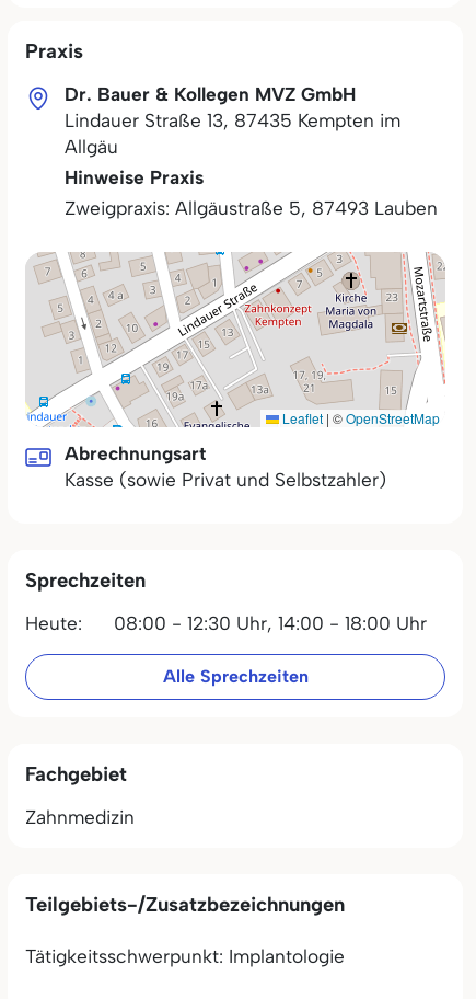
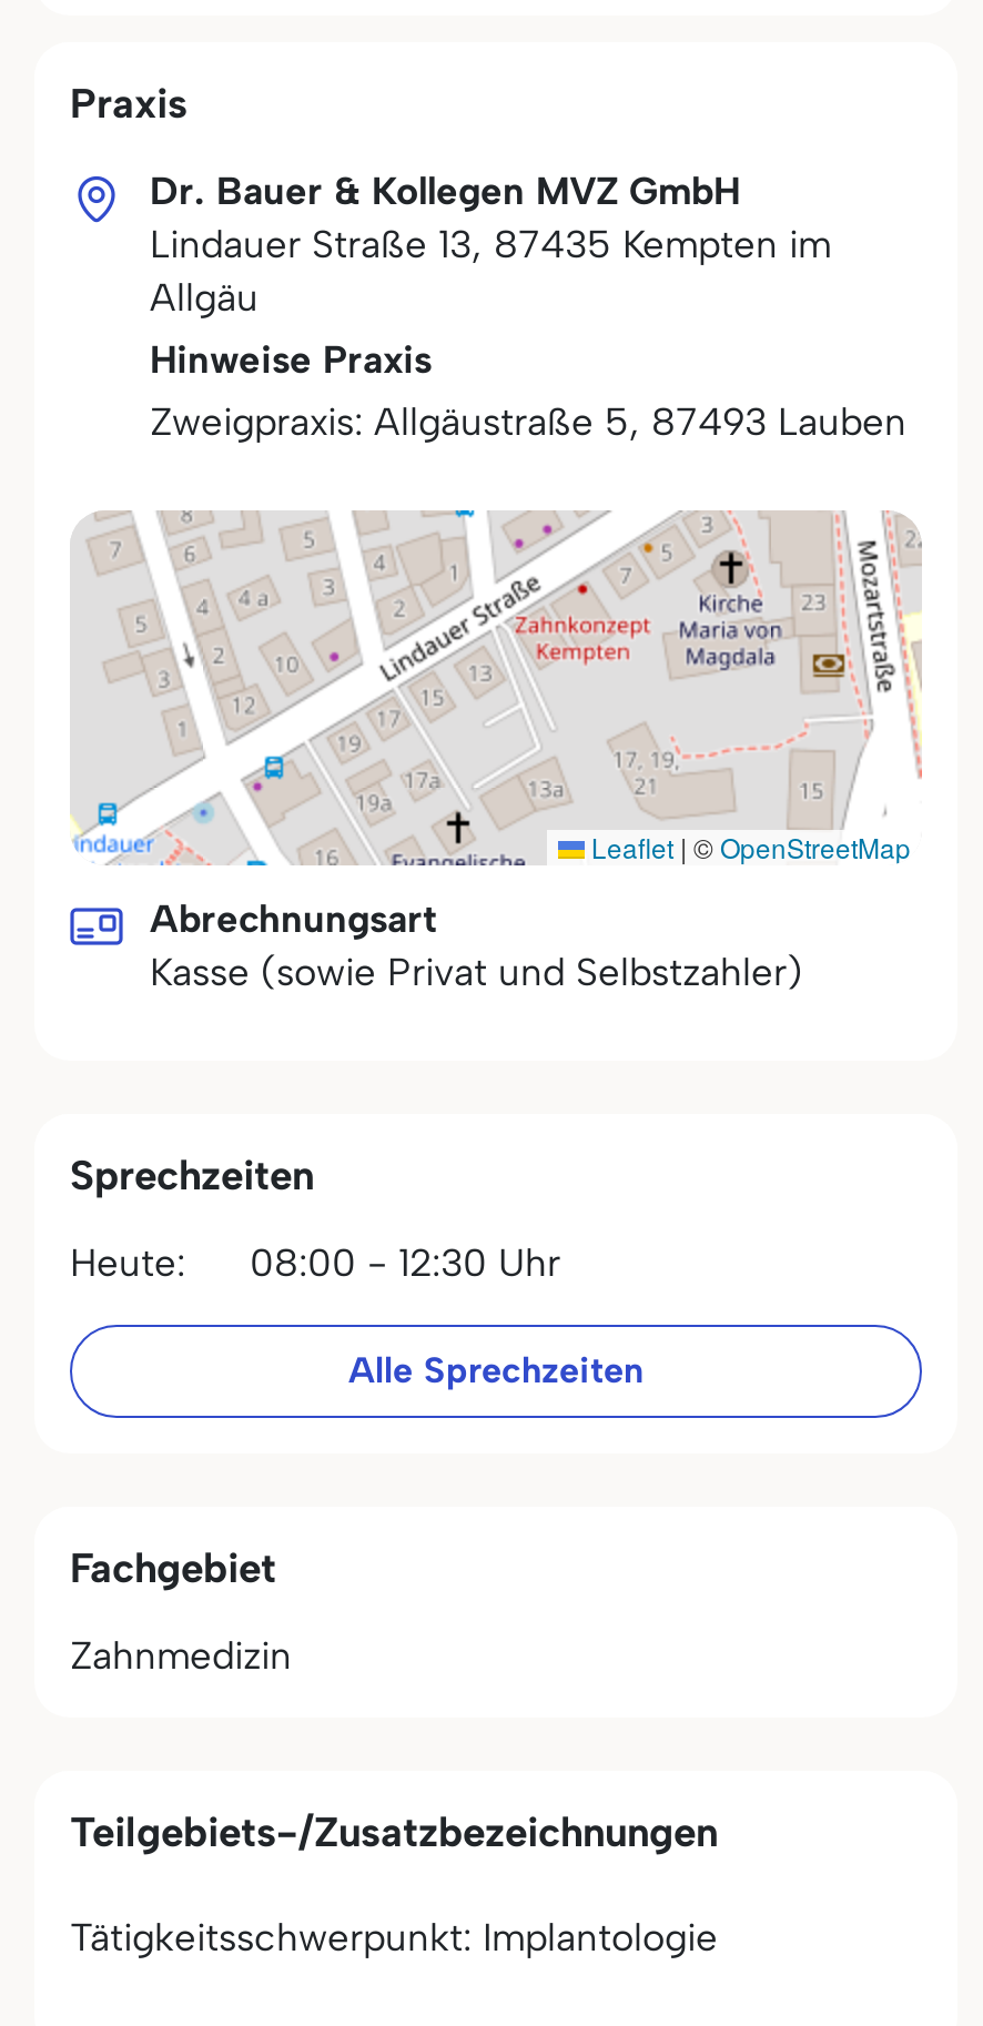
- Heute: 08:00 - 12:30 Uhr, 14:00 - 18:00 Uhr
+ Heute: 08:00 - 12:30 Uhr
